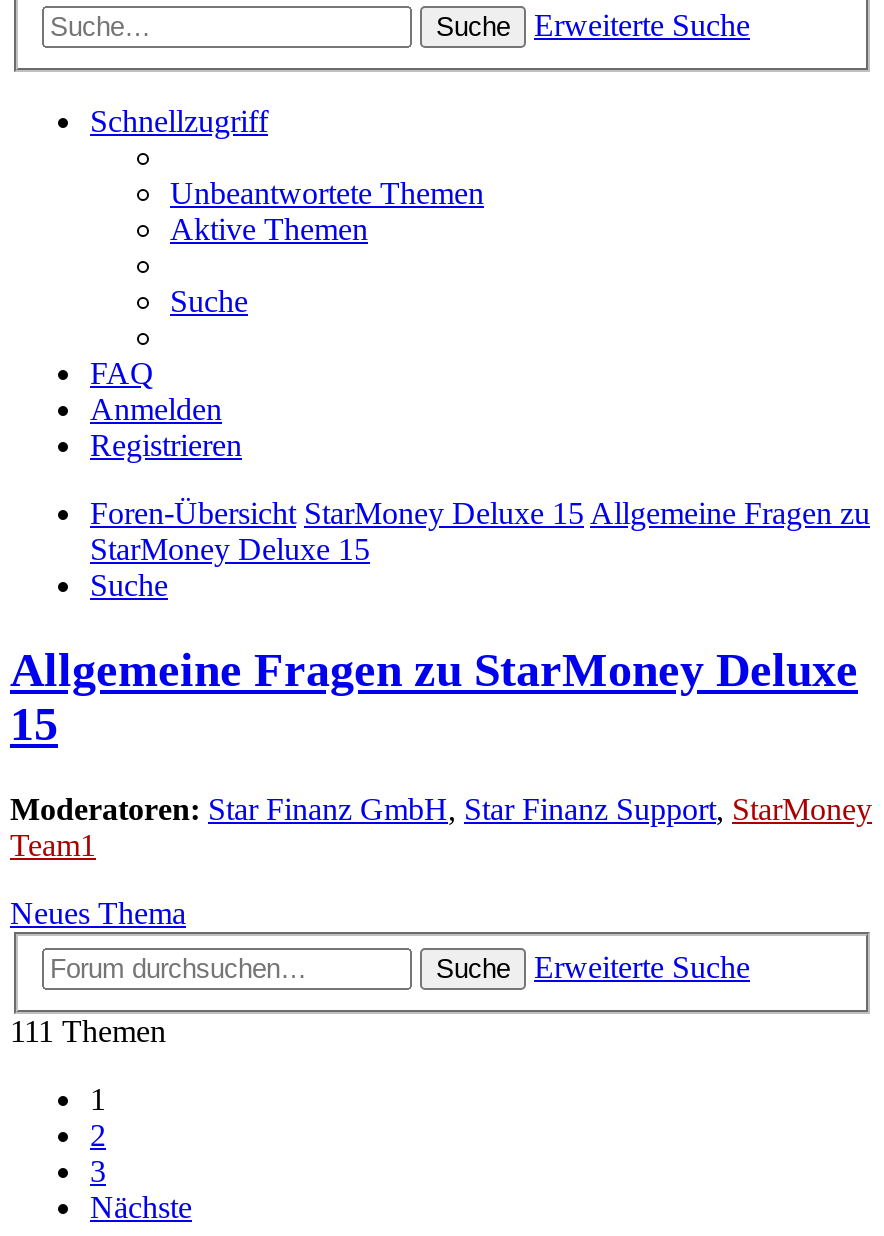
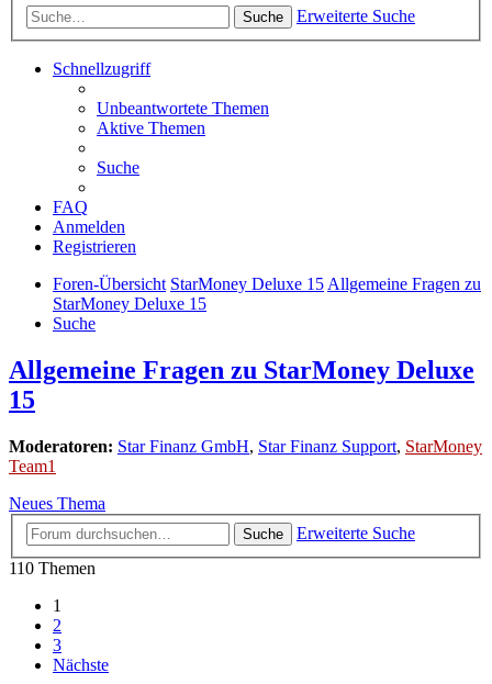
- 111 Themen
+ 110 Themen
